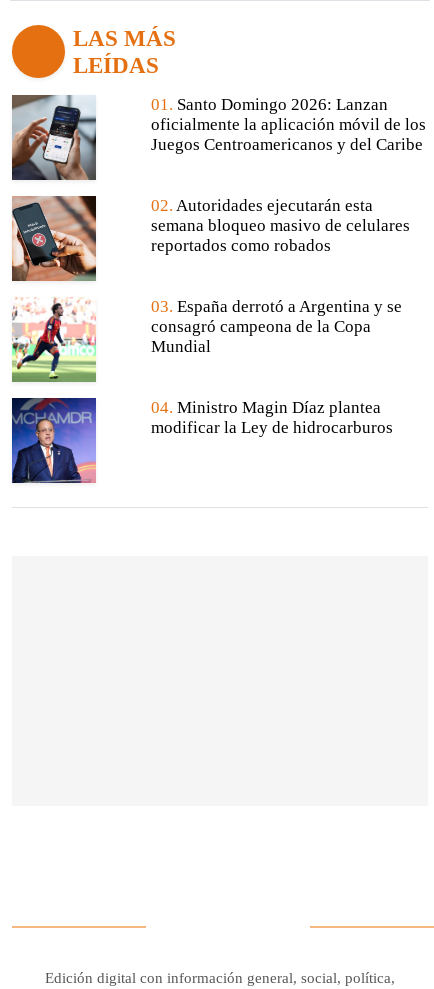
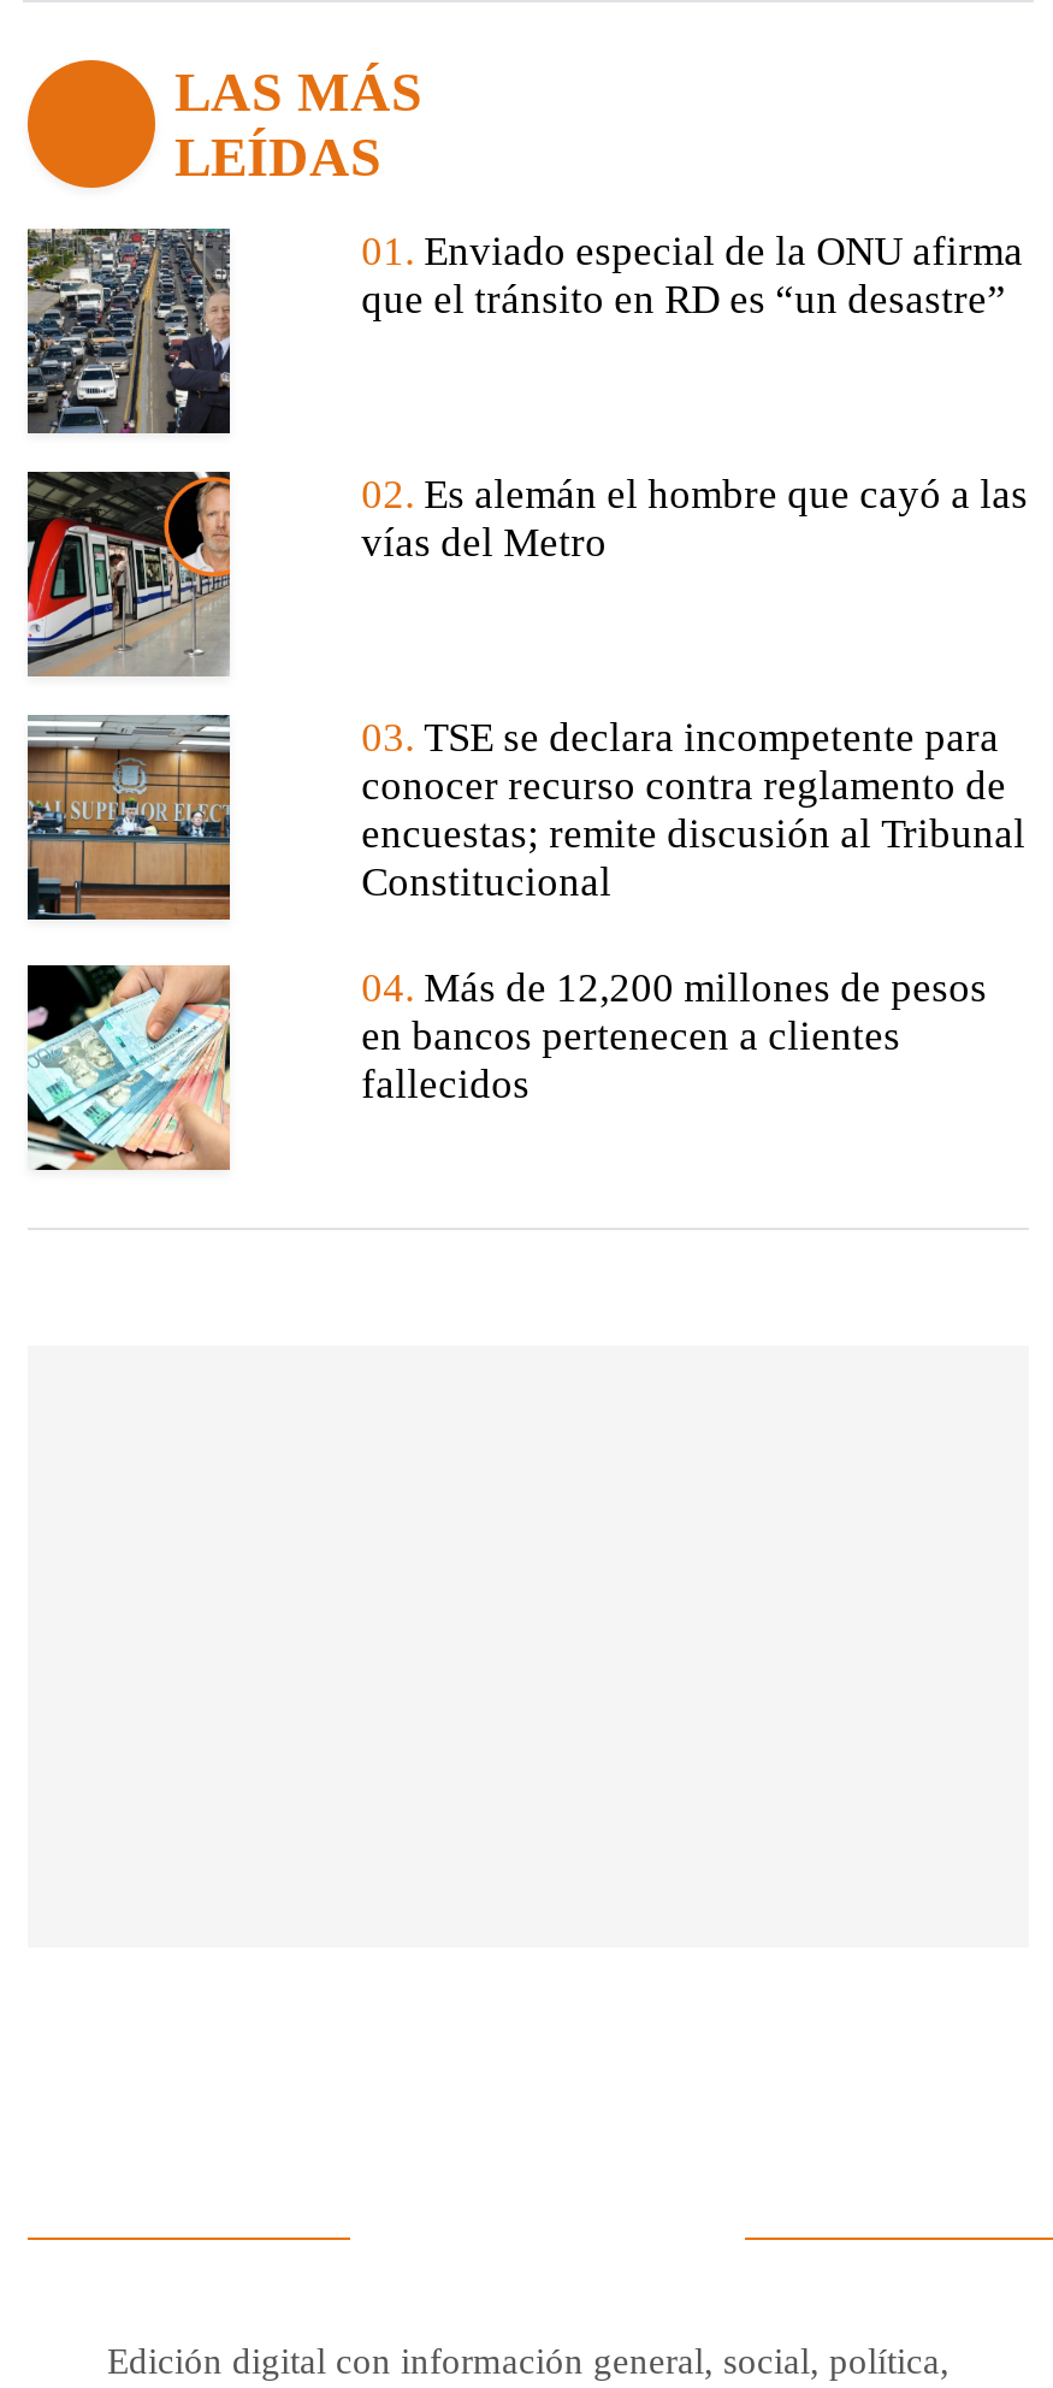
- [image]
+ [image]

- 01. Santo Domingo 2026: Lanzan
- oficialmente la aplicación móvil de los
- Juegos Centroamericanos y del Caribe
+ 01. Enviado especial de la ONU afirma
+ que el tránsito en RD es “un desastre”

- [image]
+ [image]

- 02. Autoridades ejecutarán esta
- semana bloqueo masivo de celulares
- reportados como robados
+ 02. Es alemán el hombre que cayó a las
+ vías del Metro

- [image]
+ [image]

- 03. España derrotó a Argentina y se
- consagró campeona de la Copa
- Mundial
+ 03. TSE se declara incompetente para
+ conocer recurso contra reglamento de
+ encuestas; remite discusión al Tribunal
+ Constitucional

- [image]
+ [image]

- 04. Ministro Magin Díaz plantea
- modificar la Ley de hidrocarburos
+ 04. Más de 12,200 millones de pesos
+ en bancos pertenecen a clientes
+ fallecidos
